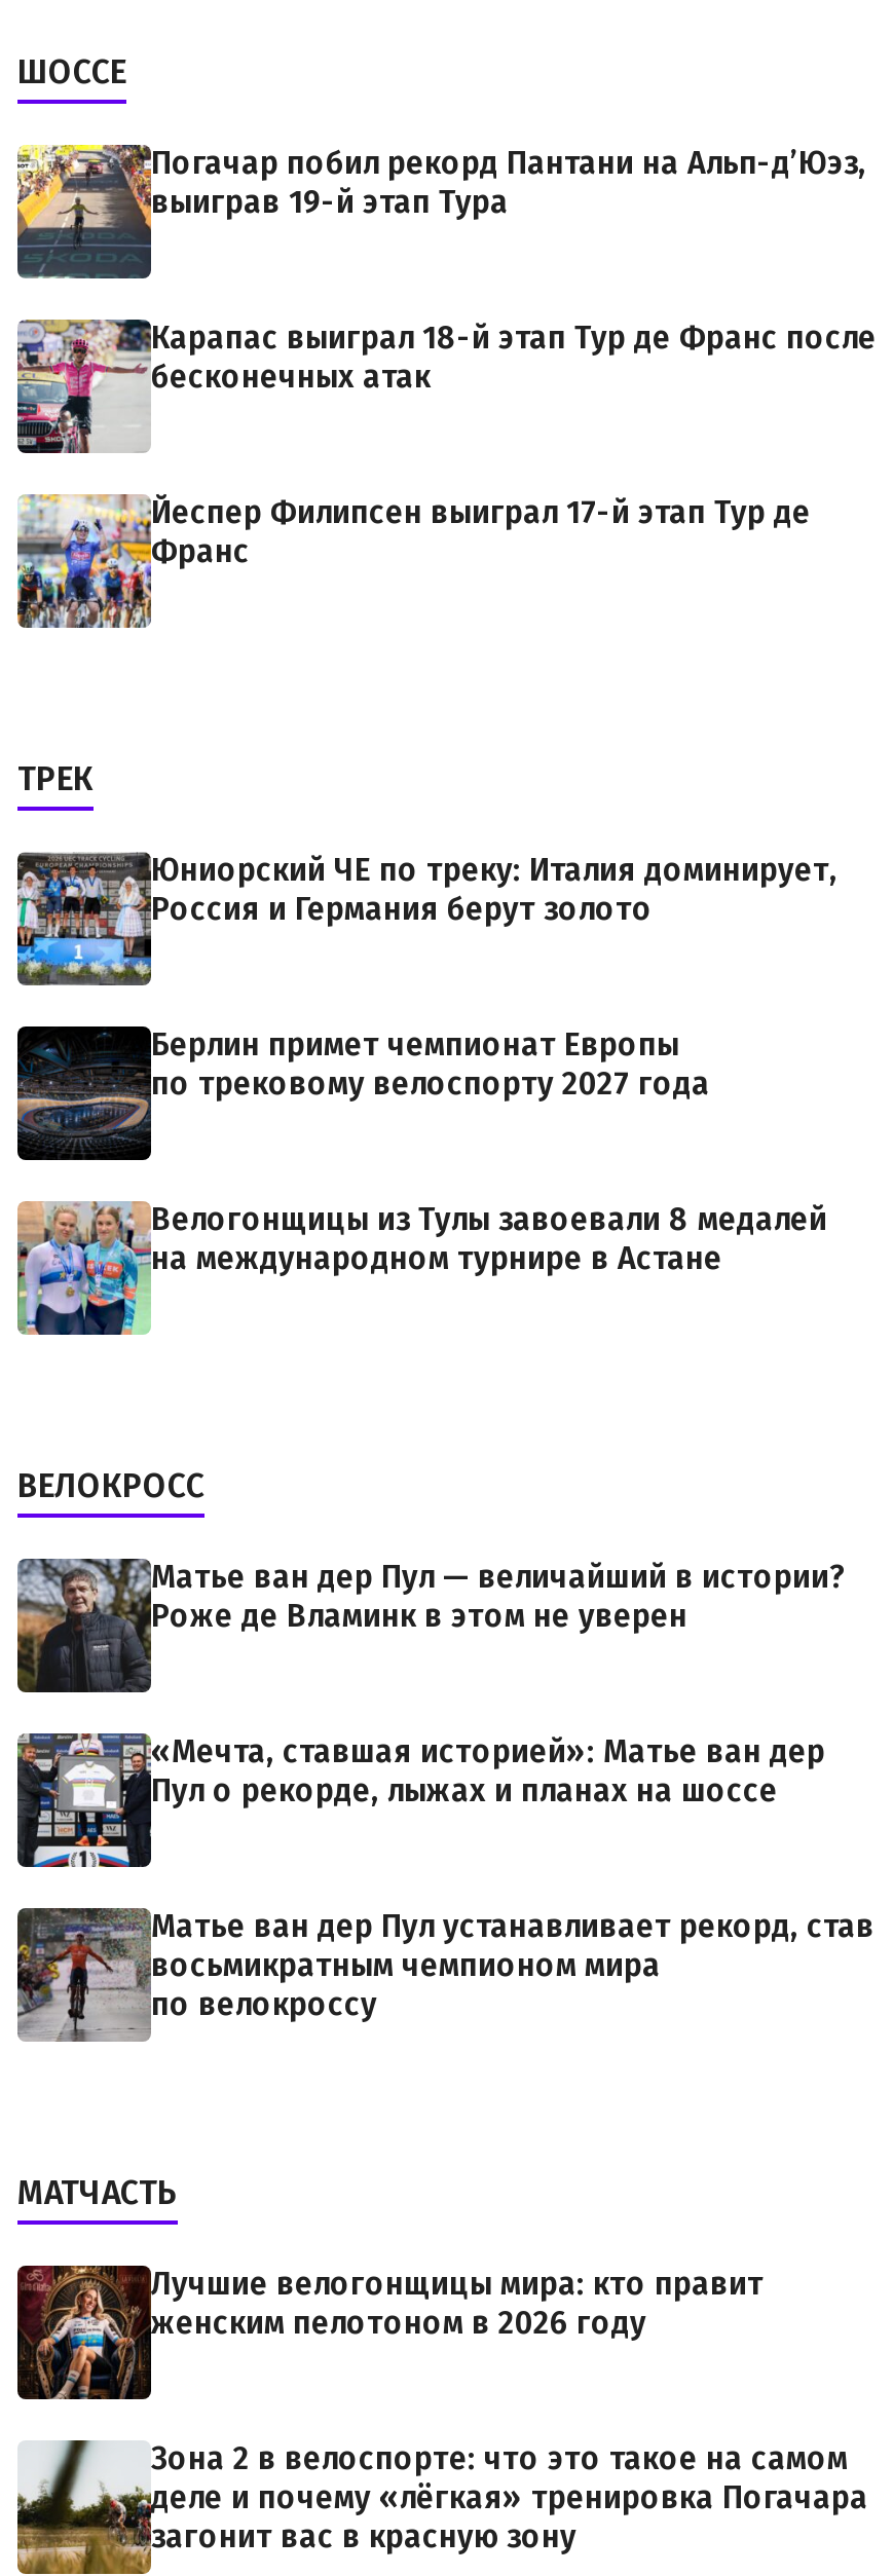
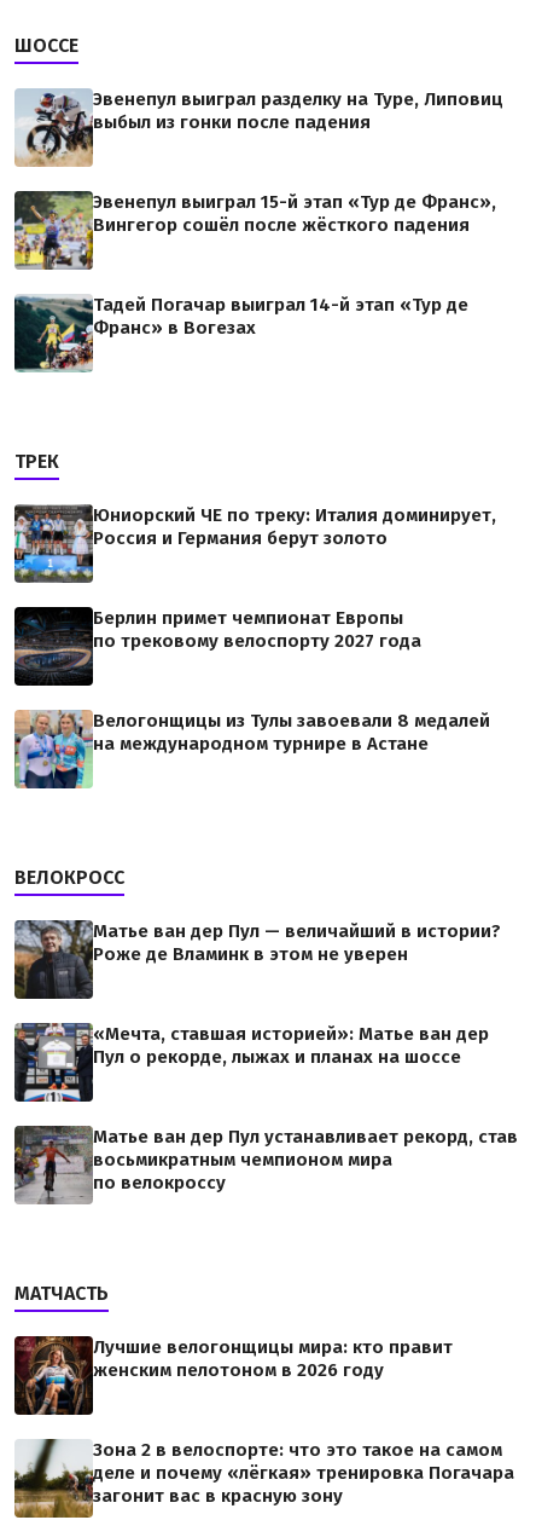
- [image]
- Погачар побил рекорд Пантани на Альп-д’Юэз,
- выиграв 19-й этап Тура
+ [image]
+ Эвенепул выиграл разделку на Туре, Липовиц
+ выбыл из гонки после падения

- [image]
- Карапас выиграл 18-й этап Тур де Франс после
- бесконечных атак
+ [image]
+ Эвенепул выиграл 15-й этап «Тур де Франс»,
+ Вингегор сошёл после жёсткого падения

- [image]
- Йеспер Филипсен выиграл 17-й этап Тур де
- Франс
+ [image]
+ Тадей Погачар выиграл 14-й этап «Тур де
+ Франс» в Вогезах
